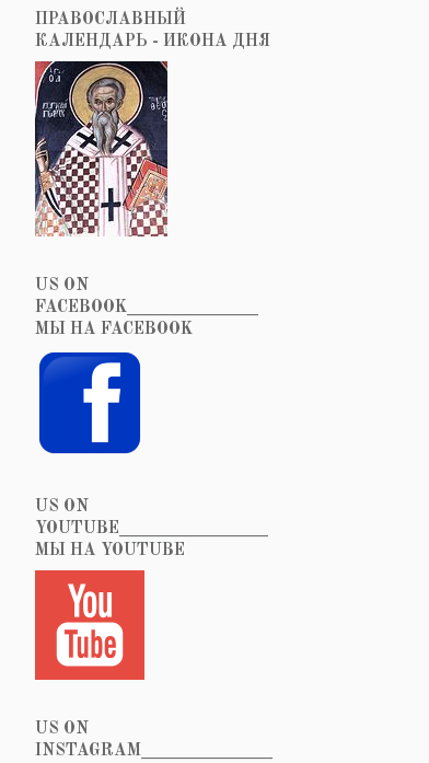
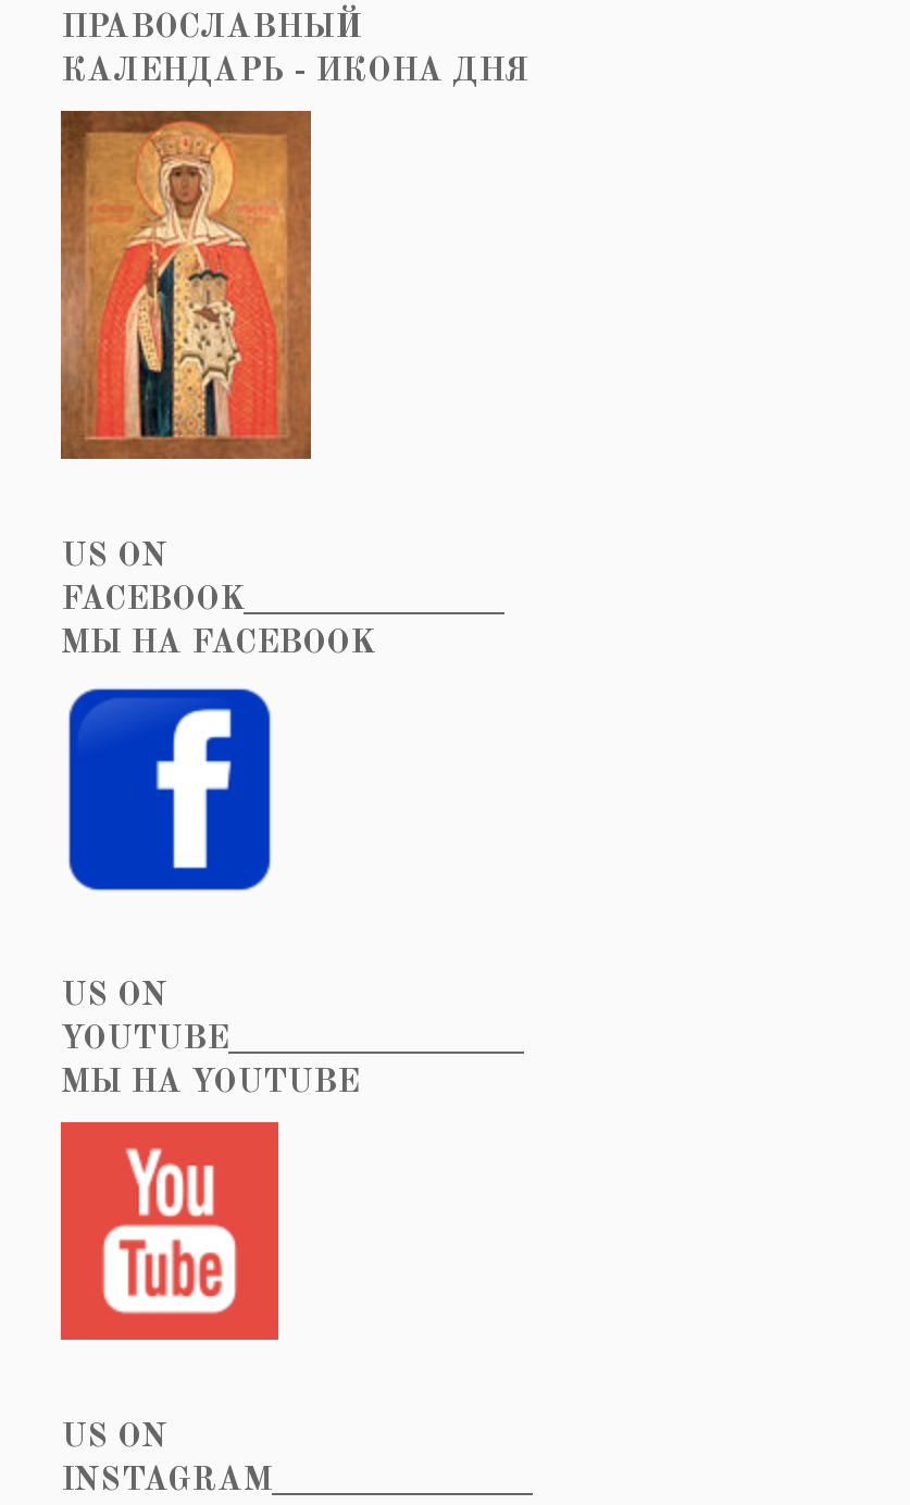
- [image]
+ [image]
